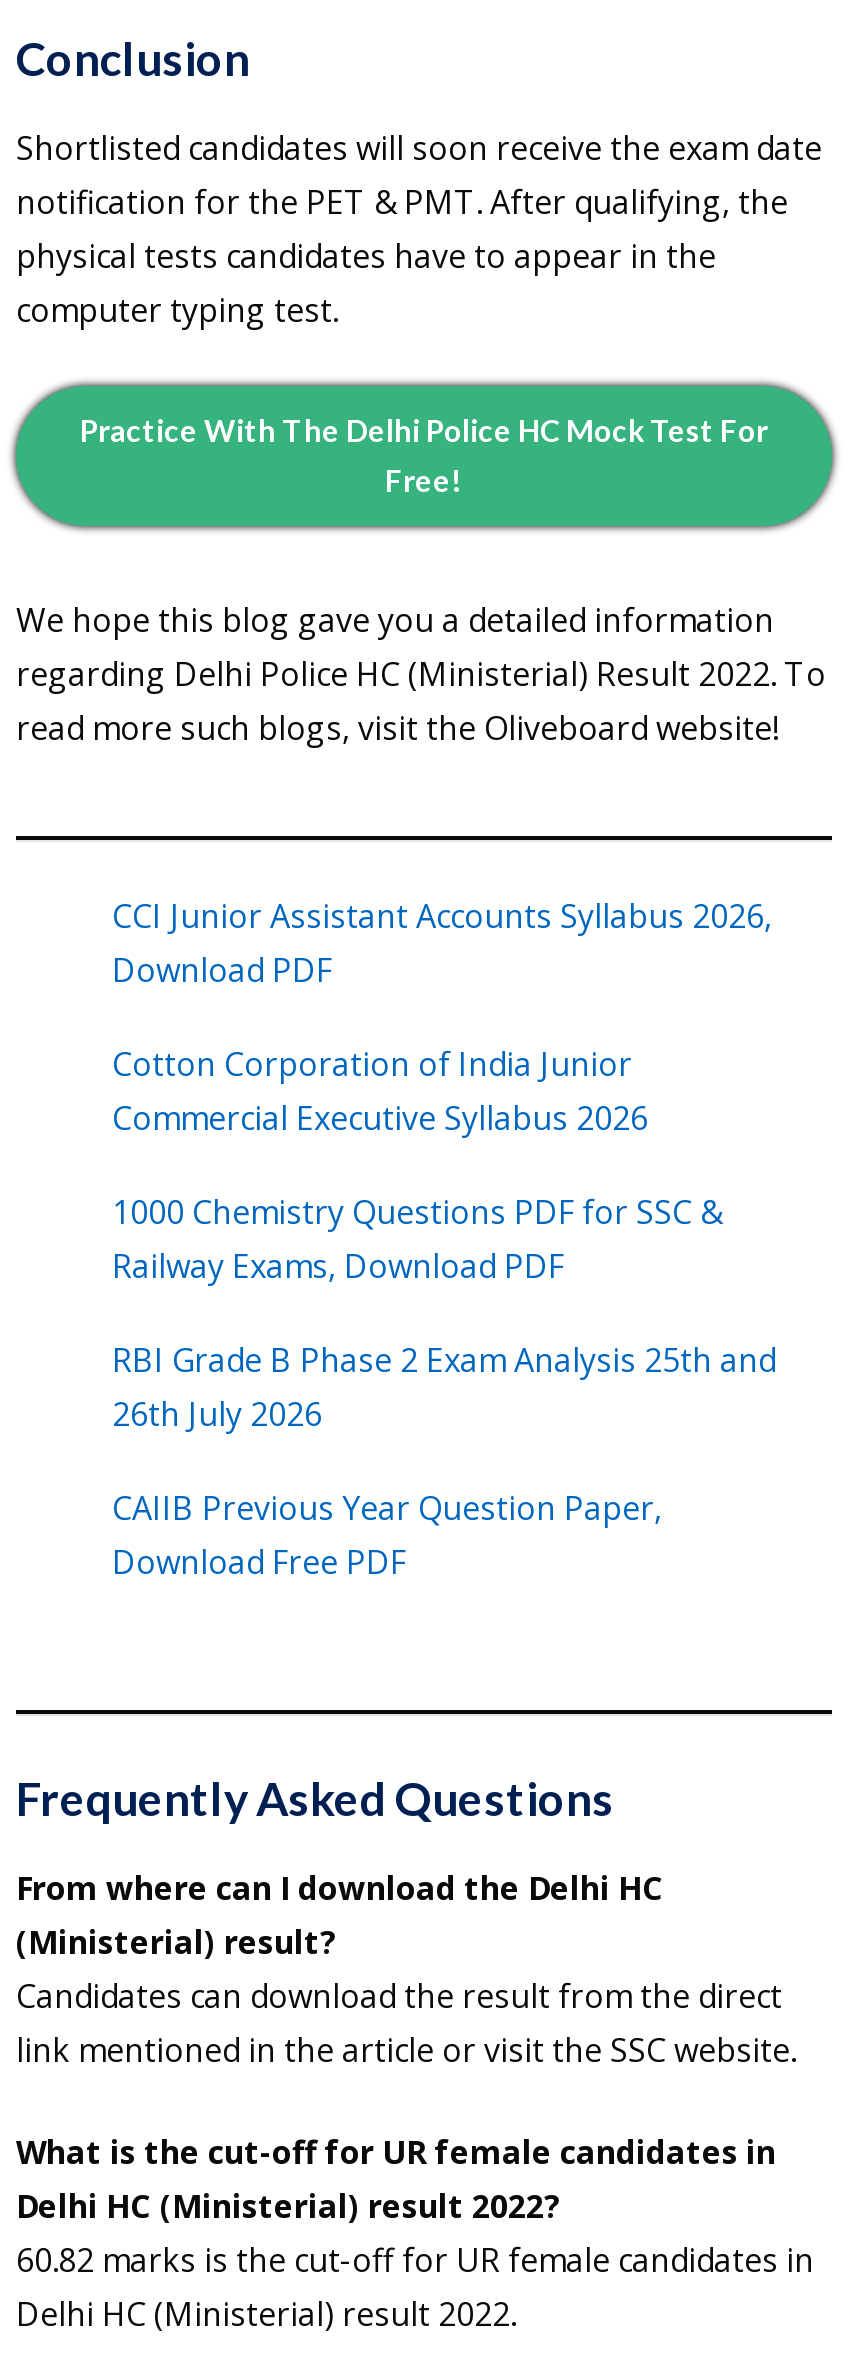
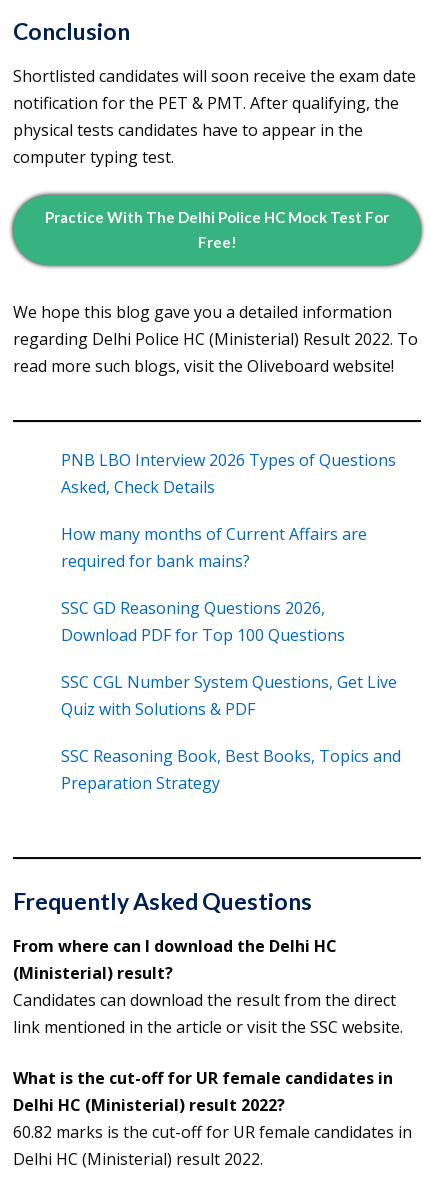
- CCI Junior Assistant Accounts Syllabus 2026,
- Download PDF
+ PNB LBO Interview 2026 Types of Questions
+ Asked, Check Details

- Cotton Corporation of India Junior
- Commercial Executive Syllabus 2026
+ How many months of Current Affairs are
+ required for bank mains?

- 1000 Chemistry Questions PDF for SSC &
- Railway Exams, Download PDF
+ SSC GD Reasoning Questions 2026,
+ Download PDF for Top 100 Questions

- RBI Grade B Phase 2 Exam Analysis 25th and
- 26th July 2026
+ SSC CGL Number System Questions, Get Live
+ Quiz with Solutions & PDF

- CAIIB Previous Year Question Paper,
- Download Free PDF
+ SSC Reasoning Book, Best Books, Topics and
+ Preparation Strategy
